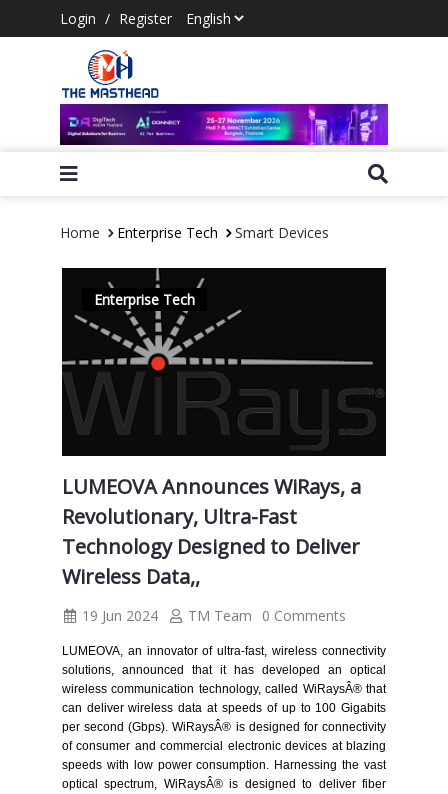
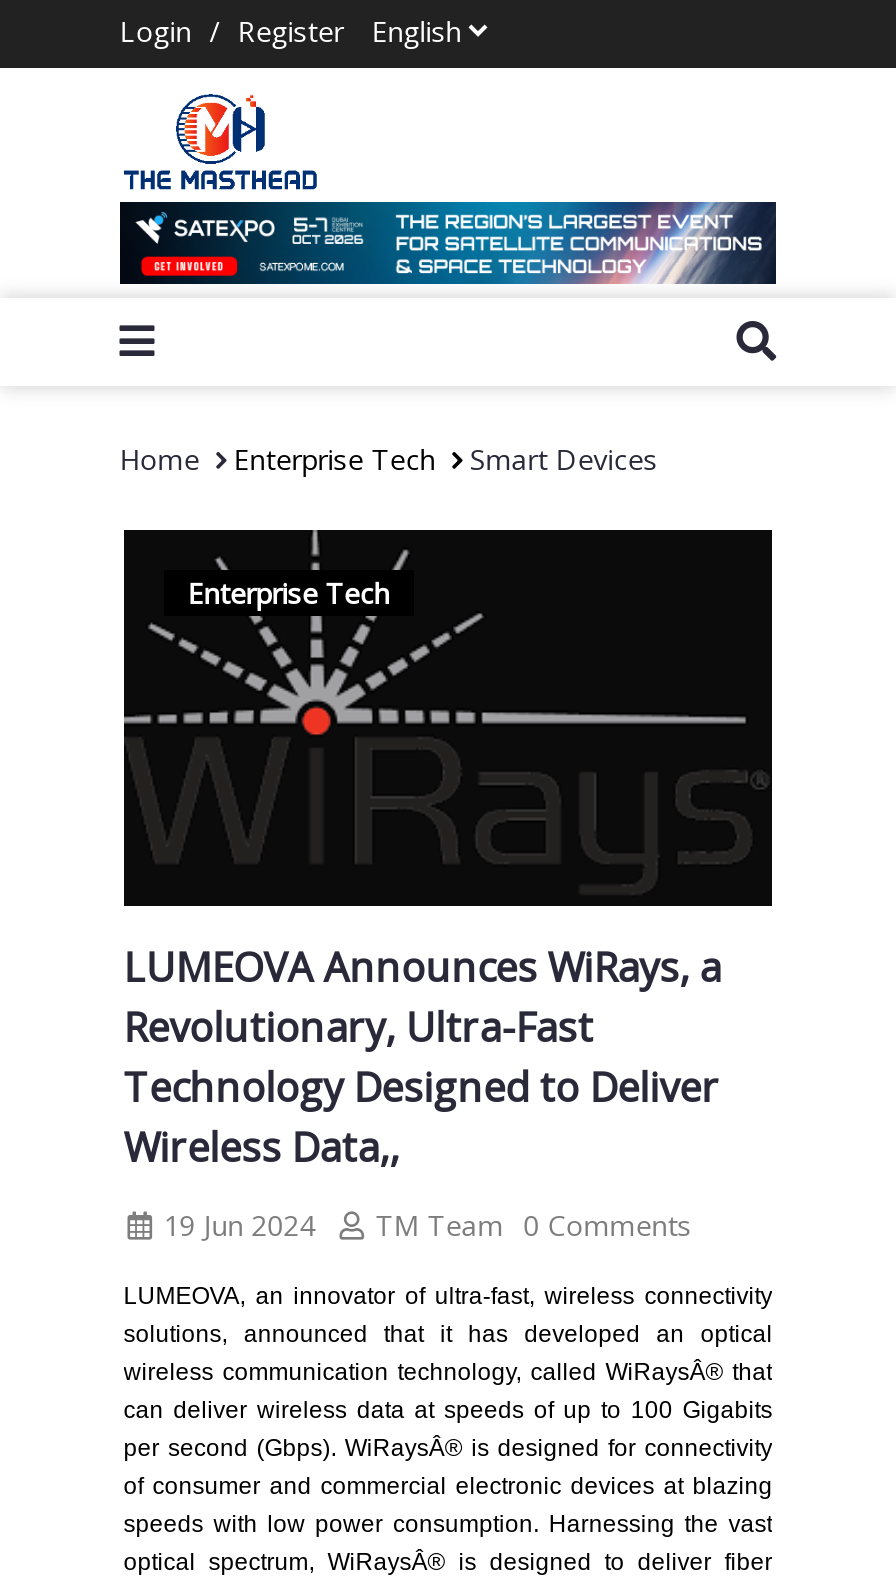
- [image]
+ [image]
